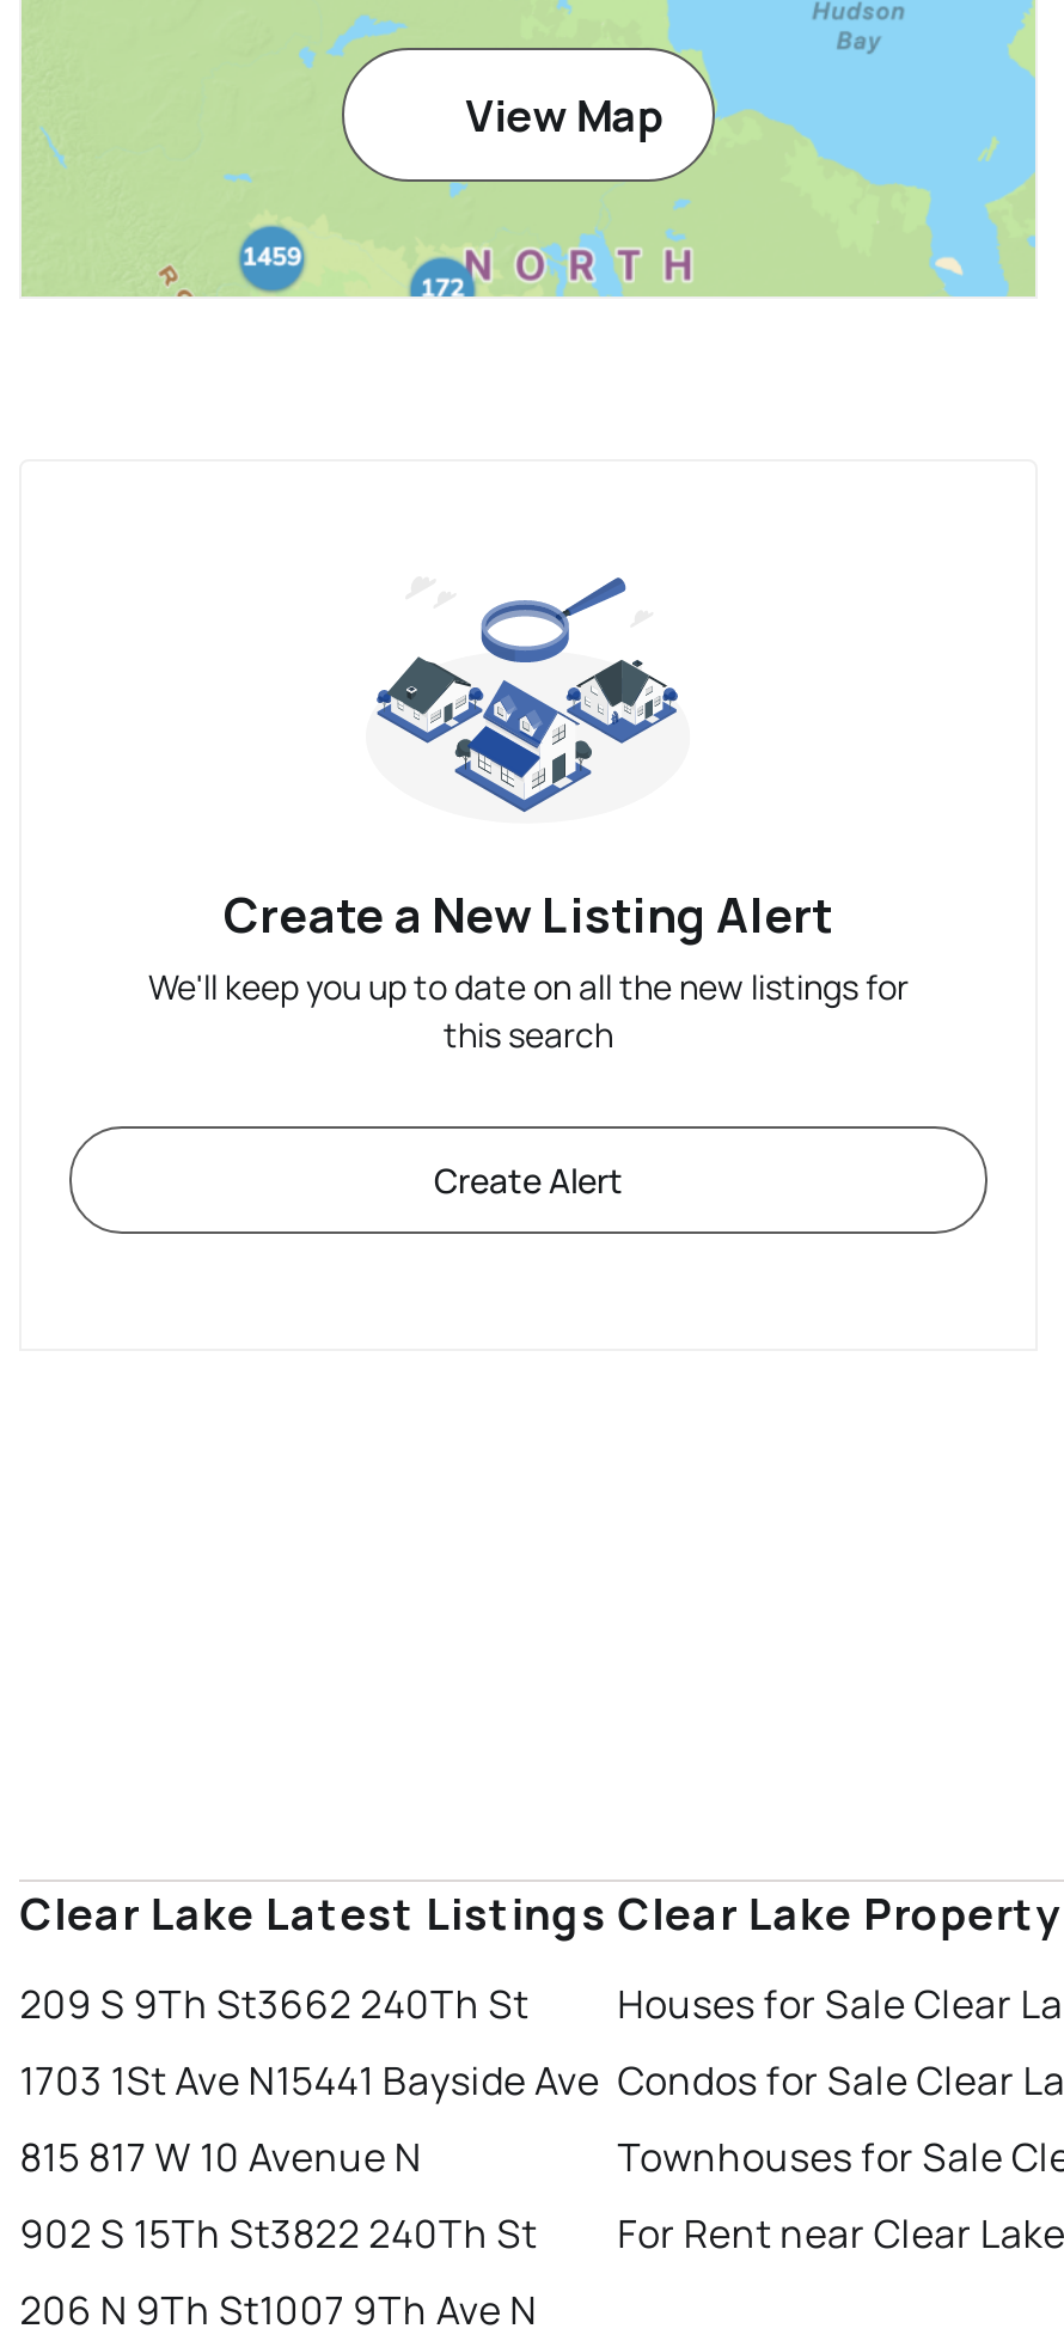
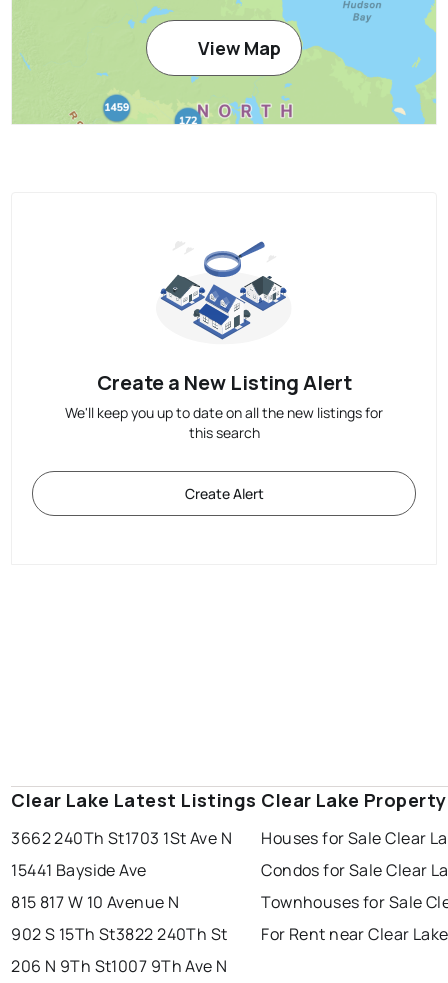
- 209 S 9Th St3662 240Th St
+ 3662 240Th St1703 1St Ave N

- 1703 1St Ave N15441 Bayside Ave
+ 15441 Bayside Ave
